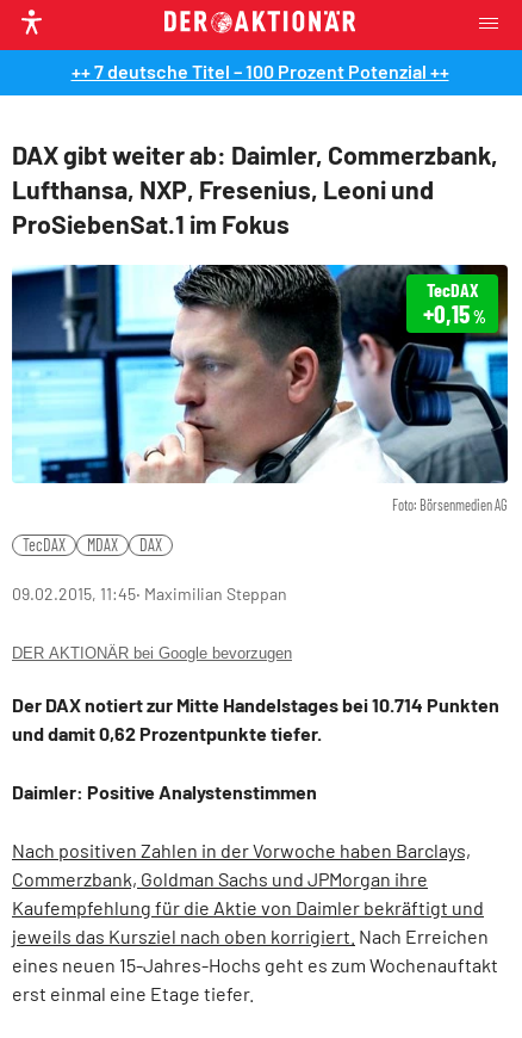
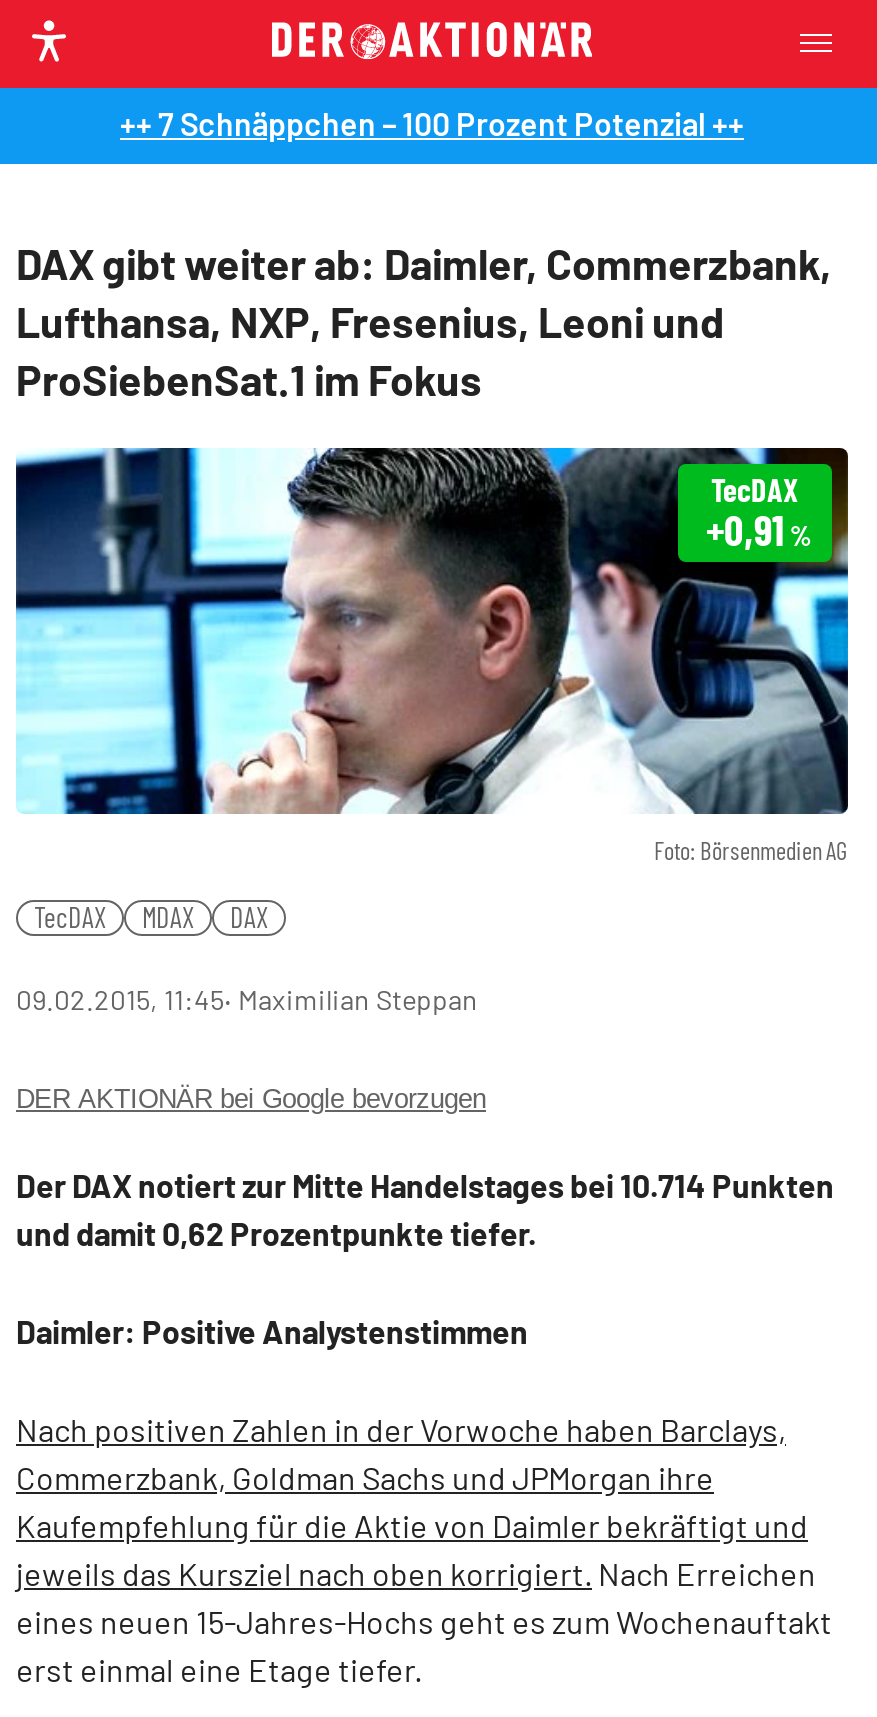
- ++ 7 deutsche Titel – 100 Prozent Potenzial ++
+ ++ 7 Schnäppchen – 100 Prozent Potenzial ++

- +0,15 %
+ +0,91 %
